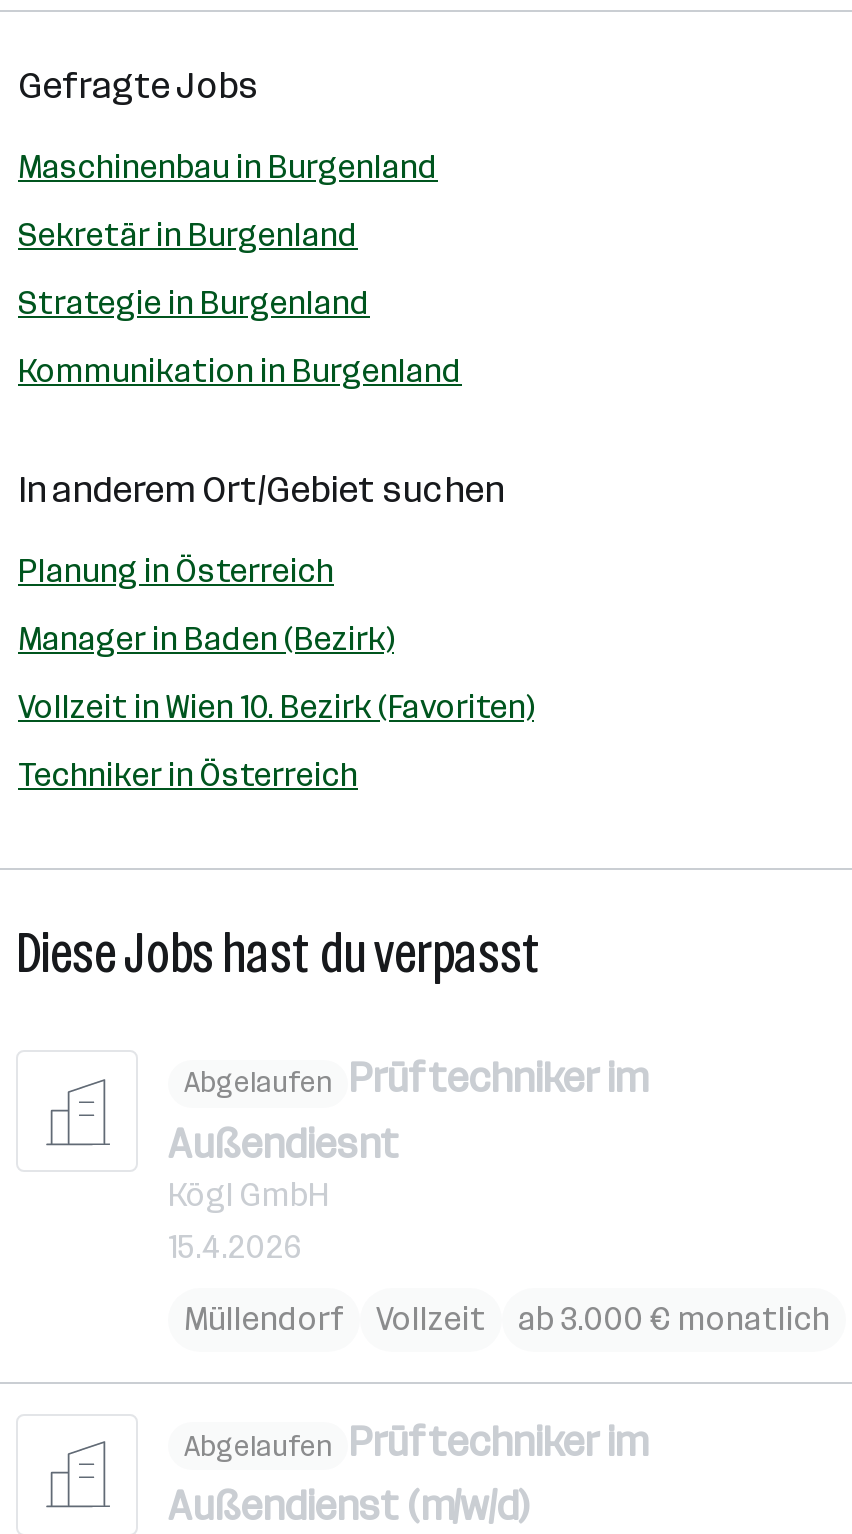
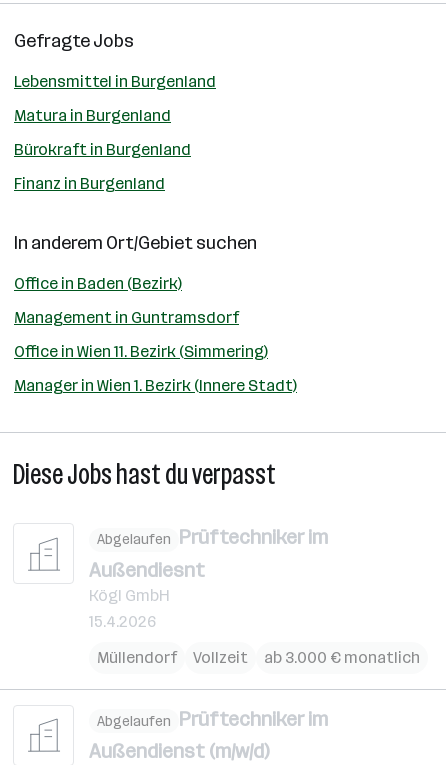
- Maschinenbau in Burgenland
+ Lebensmittel in Burgenland

- Sekretär in Burgenland
+ Matura in Burgenland

- Strategie in Burgenland
+ Bürokraft in Burgenland

- Kommunikation in Burgenland
+ Finanz in Burgenland

- Planung in Österreich
+ Office in Baden (Bezirk)

- Manager in Baden (Bezirk)
+ Management in Guntramsdorf

- Vollzeit in Wien 10. Bezirk (Favoriten)
+ Office in Wien 11. Bezirk (Simmering)

- Techniker in Österreich
+ Manager in Wien 1. Bezirk (Innere Stadt)
